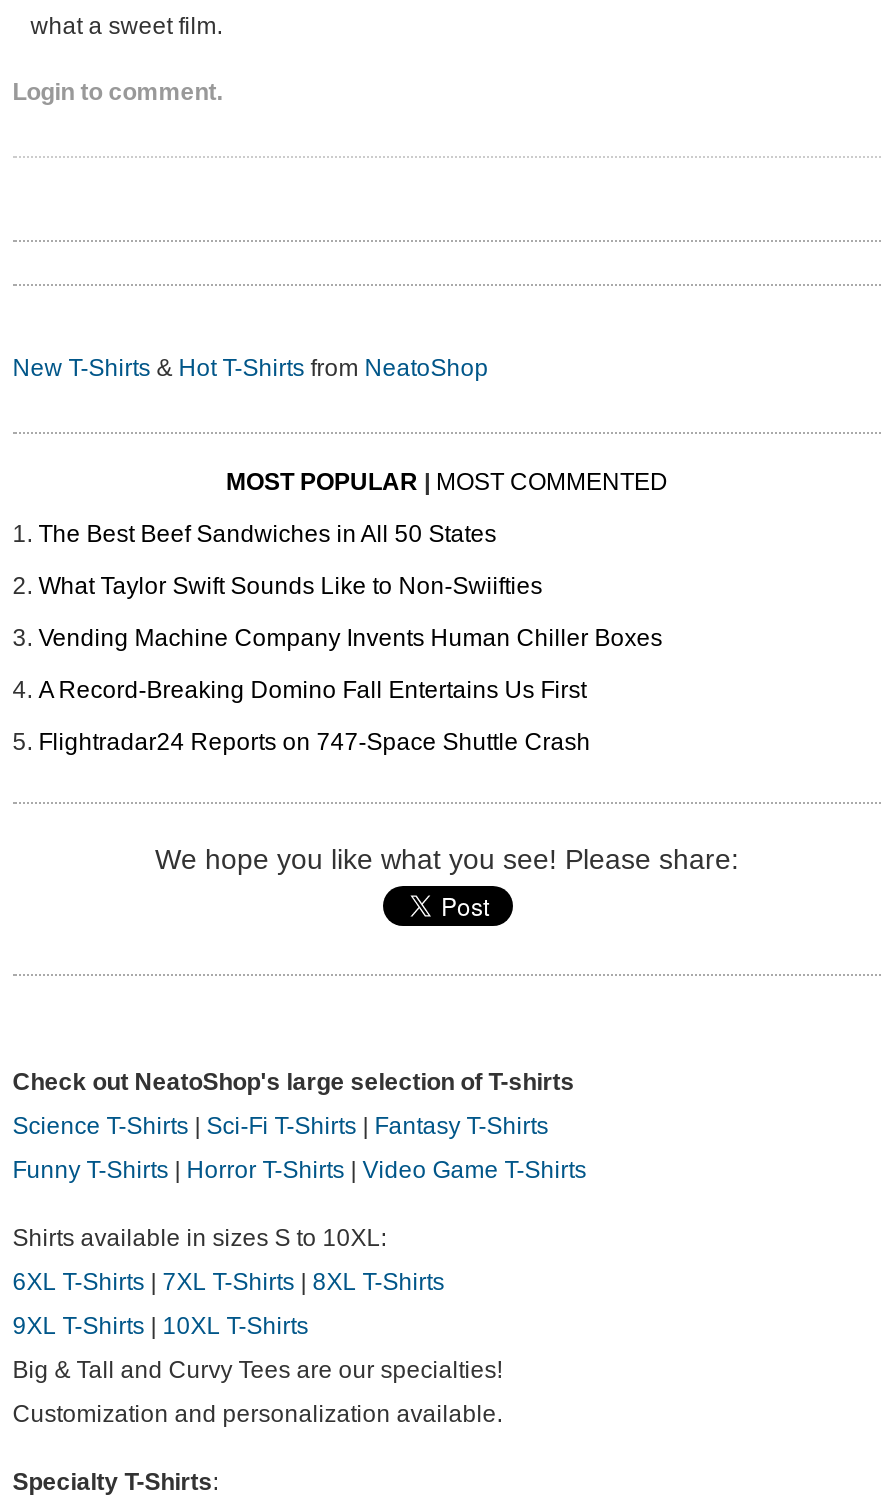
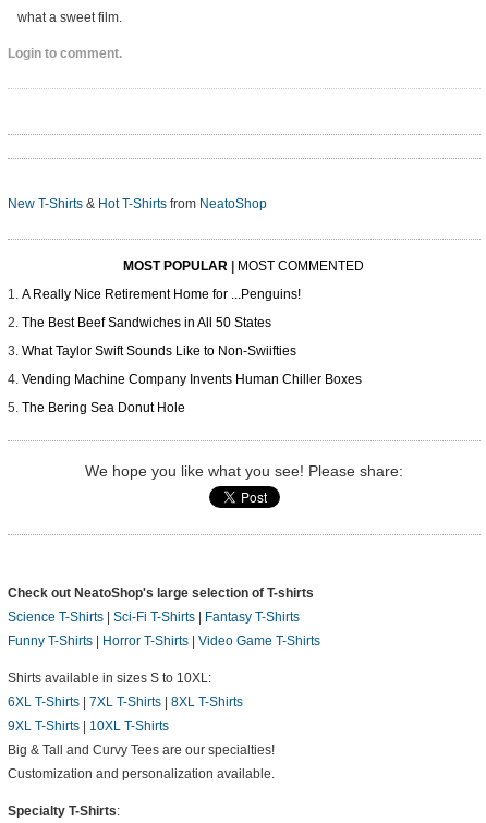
+ A Really Nice Retirement Home for ...Penguins!

moved down: The Best Beef Sandwiches in All 50 States | What Taylor Swift Sounds Like to Non-Swiifties | Vending Machine Company Invents Human Chiller Boxes

- A Record-Breaking Domino Fall Entertains Us First
- Flightradar24 Reports on 747-Space Shuttle Crash
+ The Bering Sea Donut Hole
